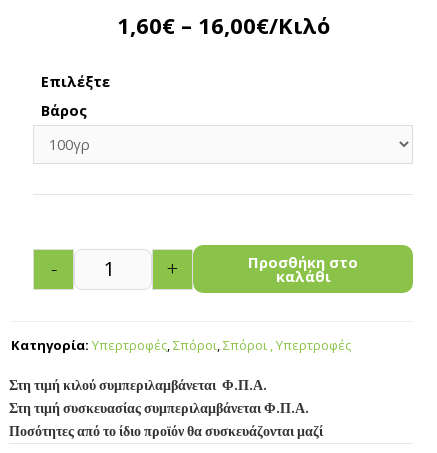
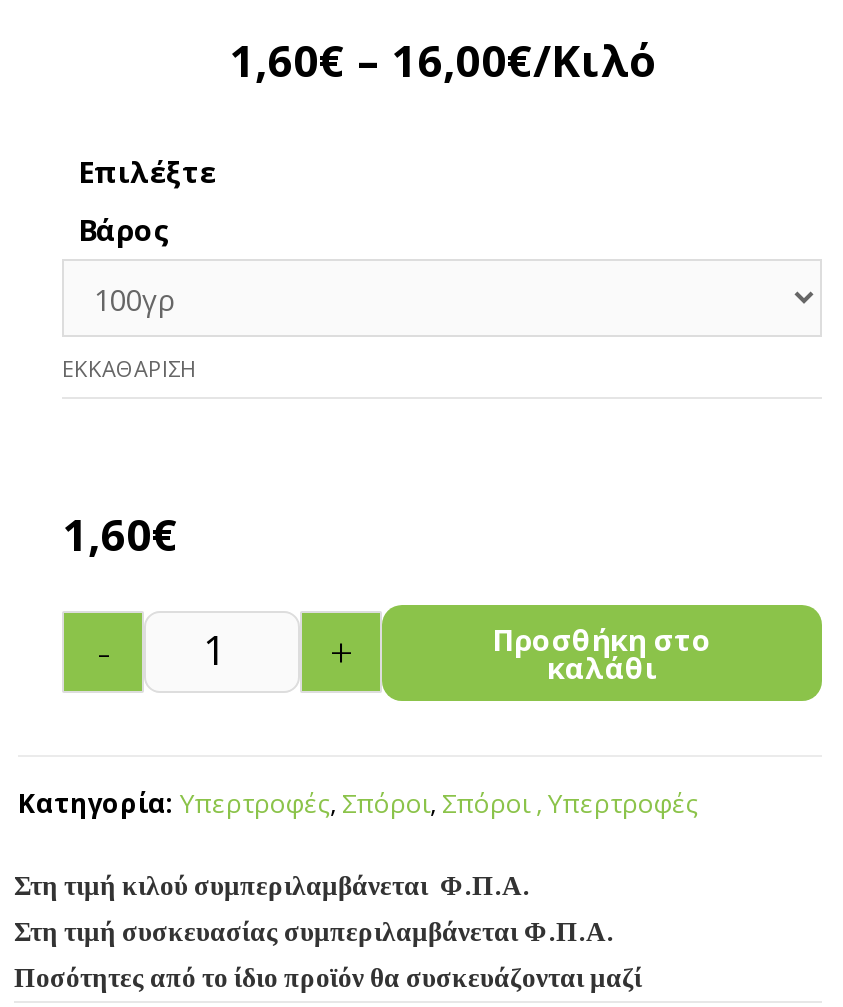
+ ΕΚΚΑΘΆΡΙΣΗ
+ 1,60€
